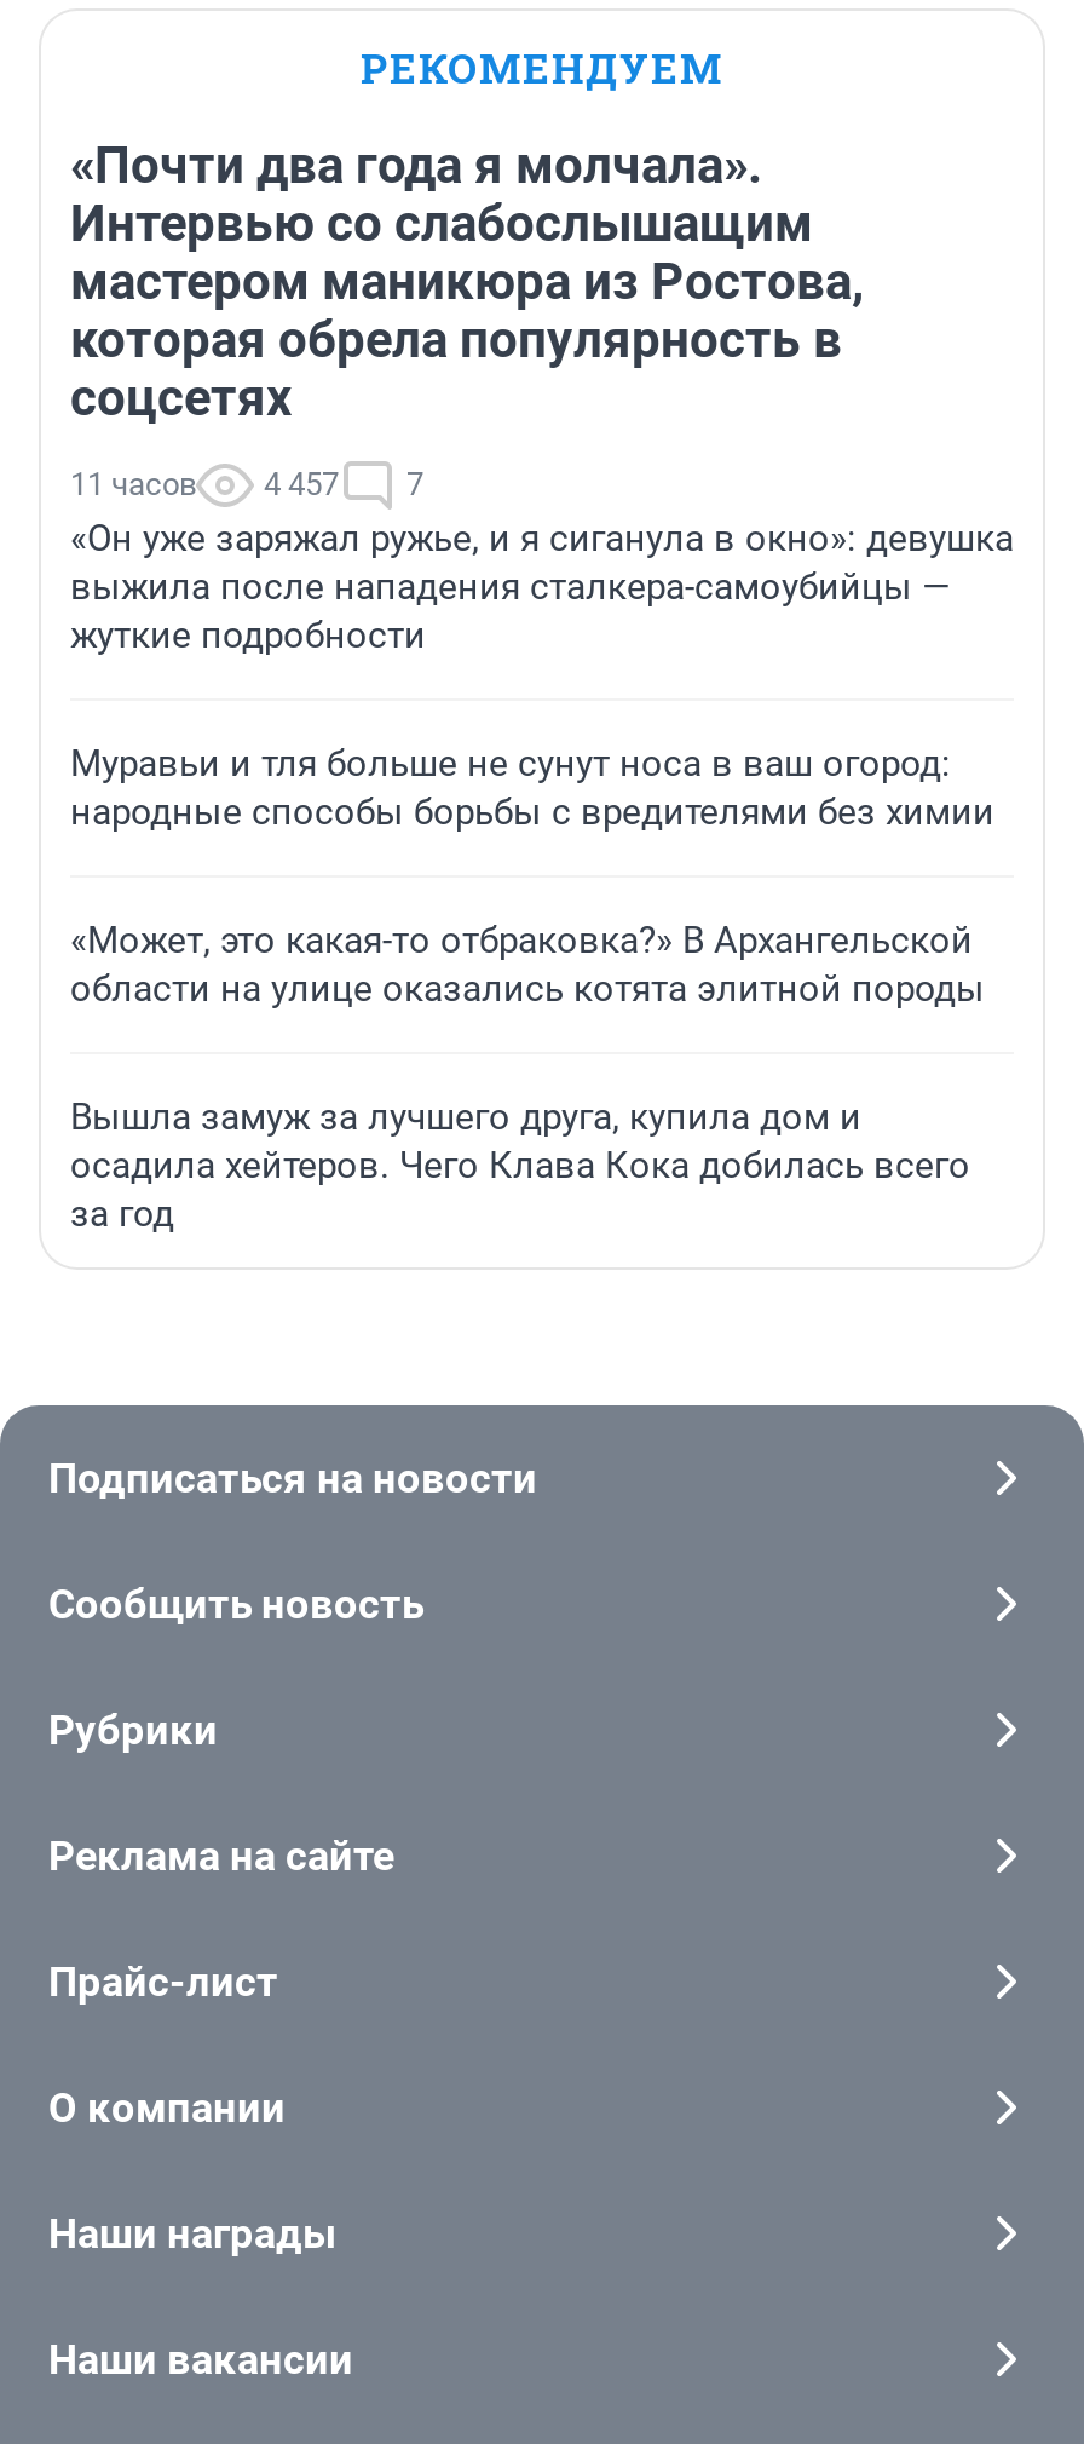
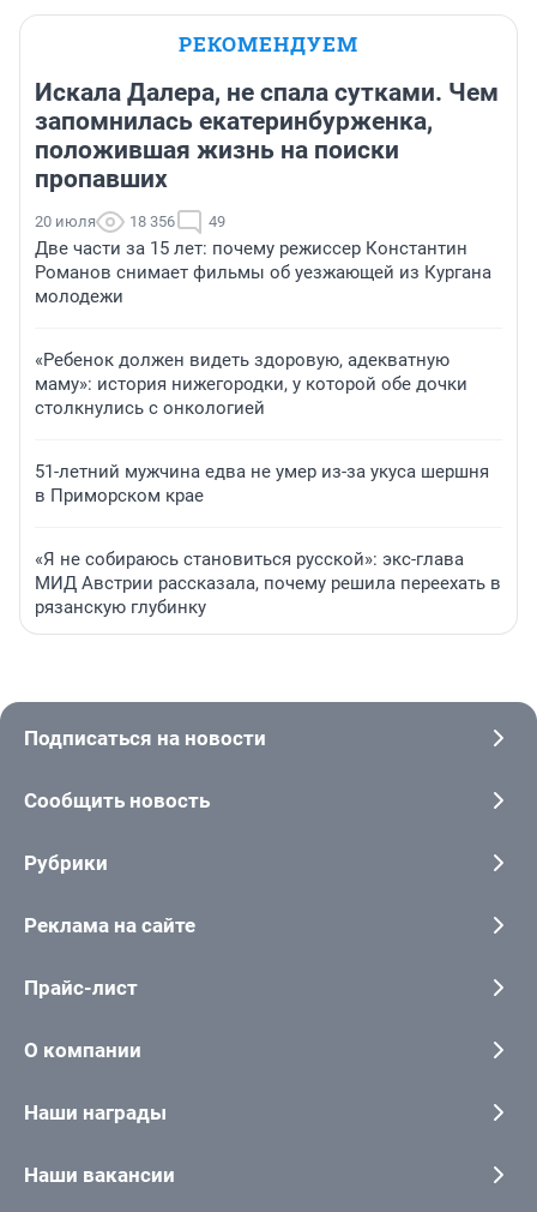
- «Почти два года я молчала».
- Интервью со слабослышащим
- мастером маникюра из Ростова,
- которая обрела популярность в
- соцсетях
+ Искала Далера, не спала сутками. Чем
+ запомнилась екатеринбурженка,
+ положившая жизнь на поиски
+ пропавших

- 11 часов
- 4 457
- 7
- «Он уже заряжал ружье, и я сиганула в окно»: девушка
- выжила после нападения сталкера-самоубийцы —
- жуткие подробности
+ 20 июля
+ 18 356
+ 49
+ Две части за 15 лет: почему режиссер Константин
+ Романов снимает фильмы об уезжающей из Кургана
+ молодежи

- Муравьи и тля больше не сунут носа в ваш огород:
- народные способы борьбы с вредителями без химии
+ «Ребенок должен видеть здоровую, адекватную
+ маму»: история нижегородки, у которой обе дочки
+ столкнулись с онкологией

- «Может, это какая-то отбраковка?» В Архангельской
- области на улице оказались котята элитной породы
+ 51-летний мужчина едва не умер из-за укуса шершня
+ в Приморском крае

- Вышла замуж за лучшего друга, купила дом и
- осадила хейтеров. Чего Клава Кока добилась всего
- за год
+ «Я не собираюсь становиться русской»: экс-глава
+ МИД Австрии рассказала, почему решила переехать в
+ рязанскую глубинку
